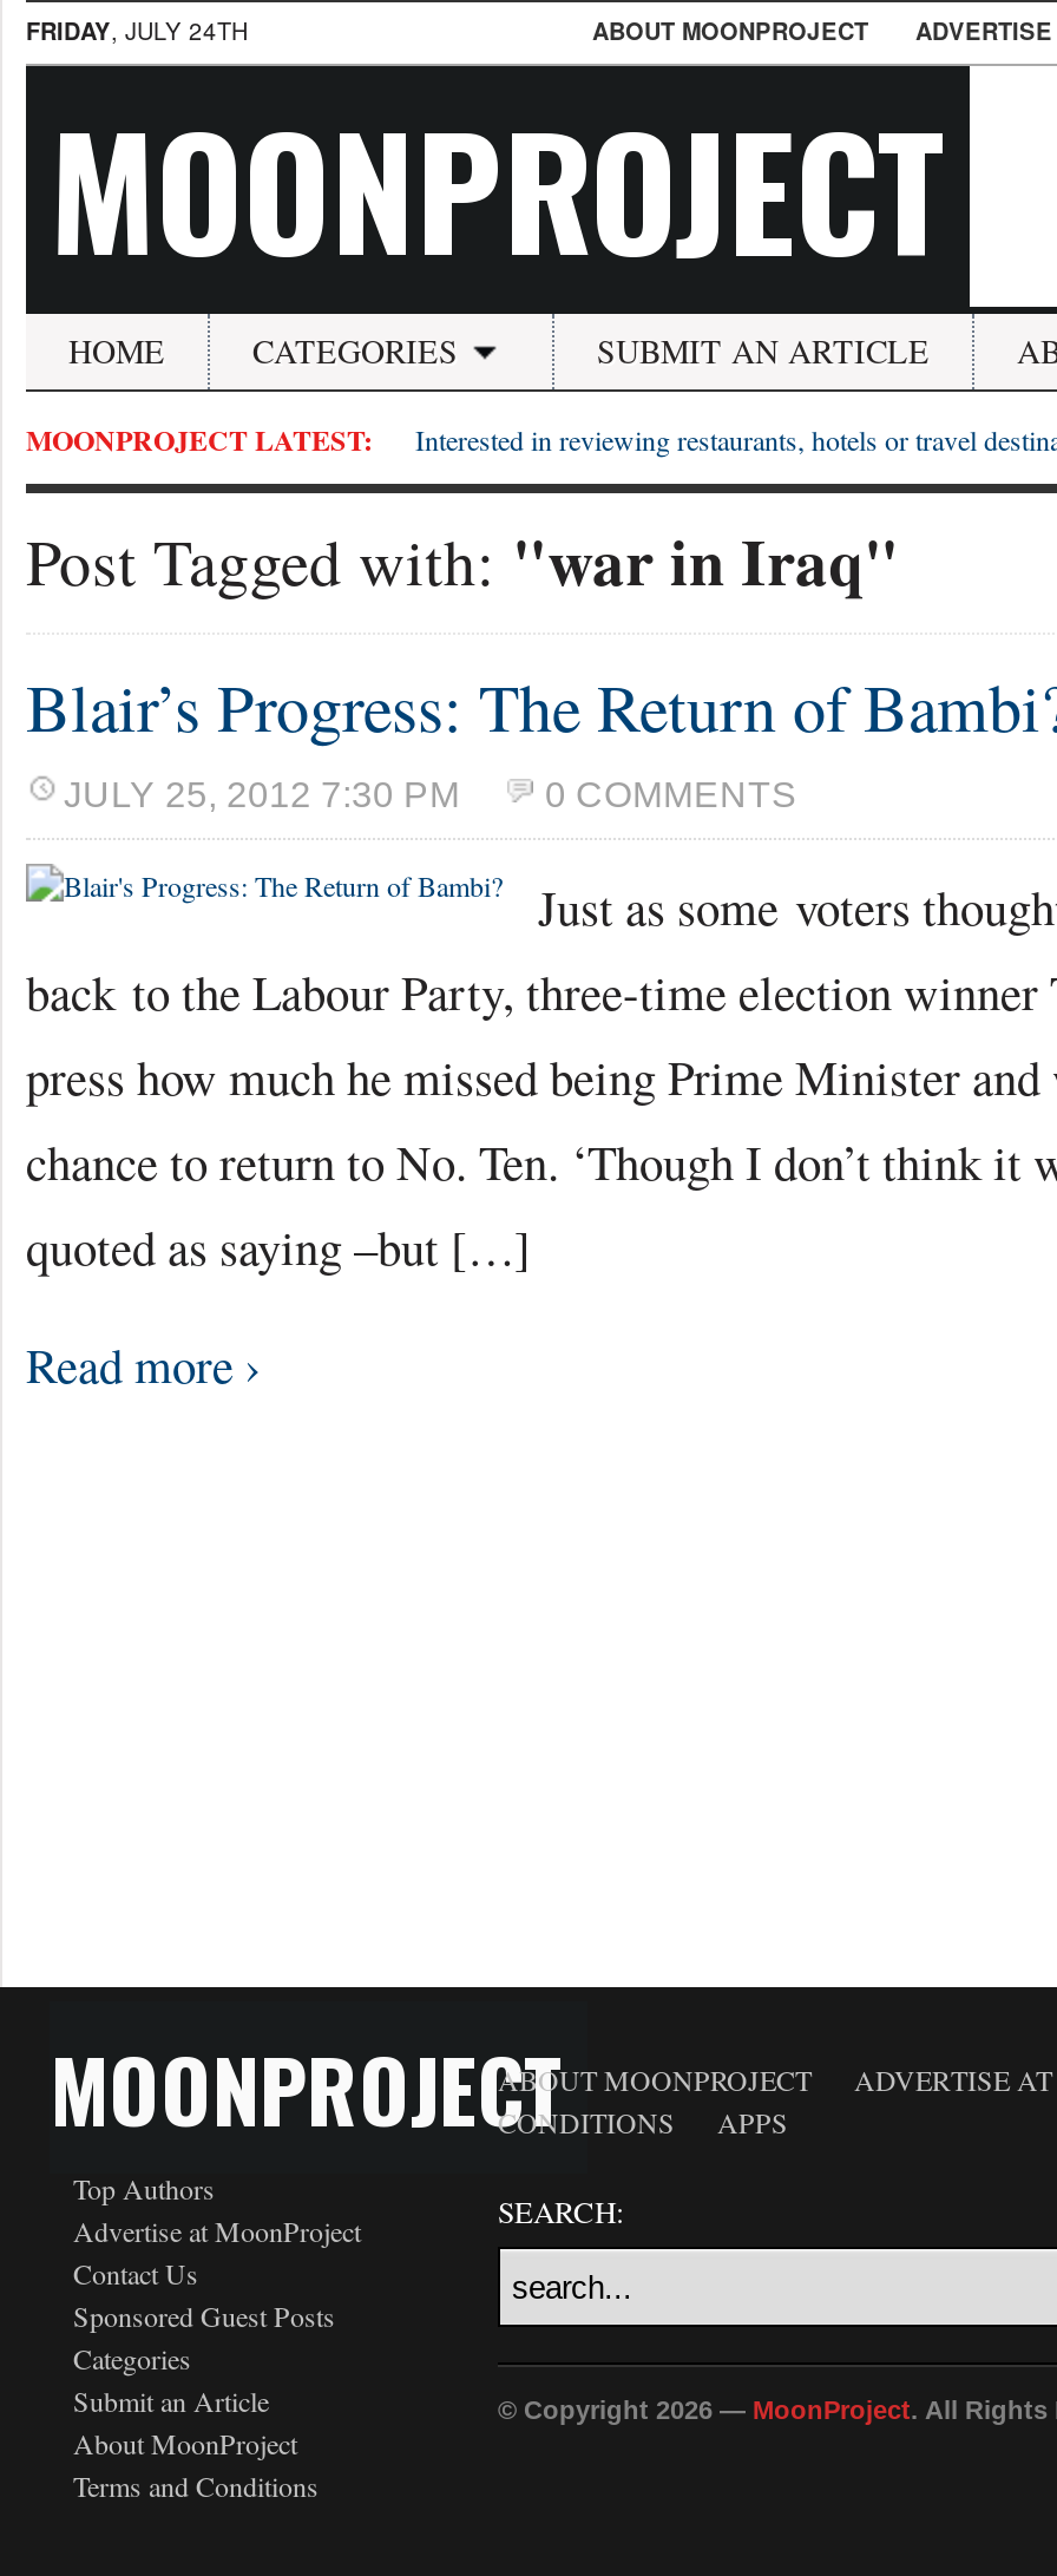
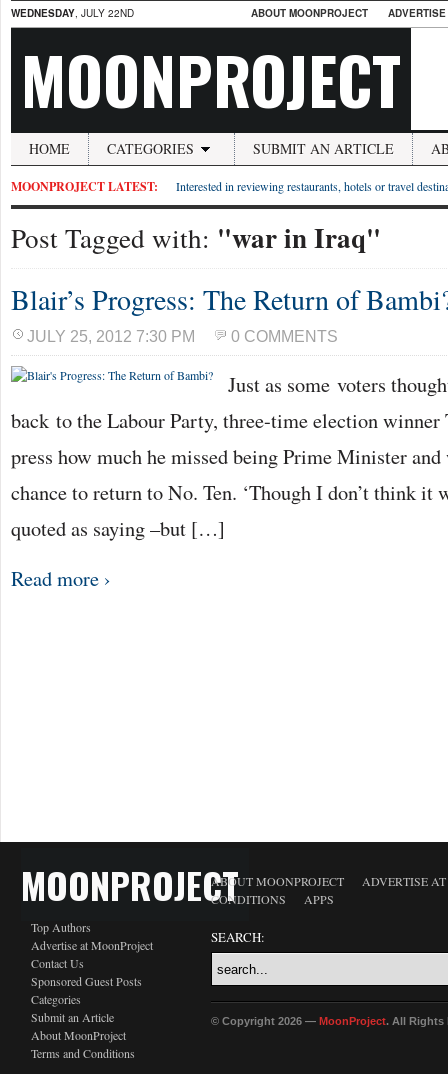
- FRIDAY, JULY 24TH
+ WEDNESDAY, JULY 22ND
